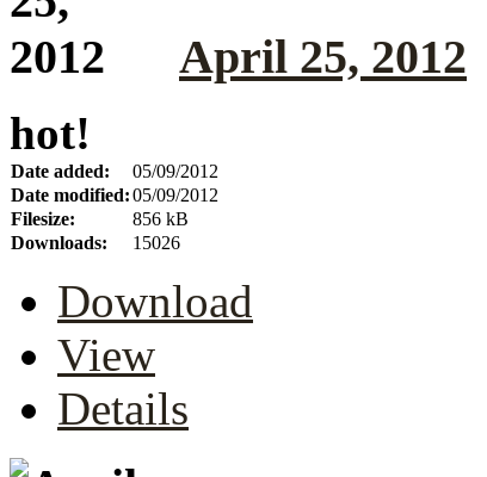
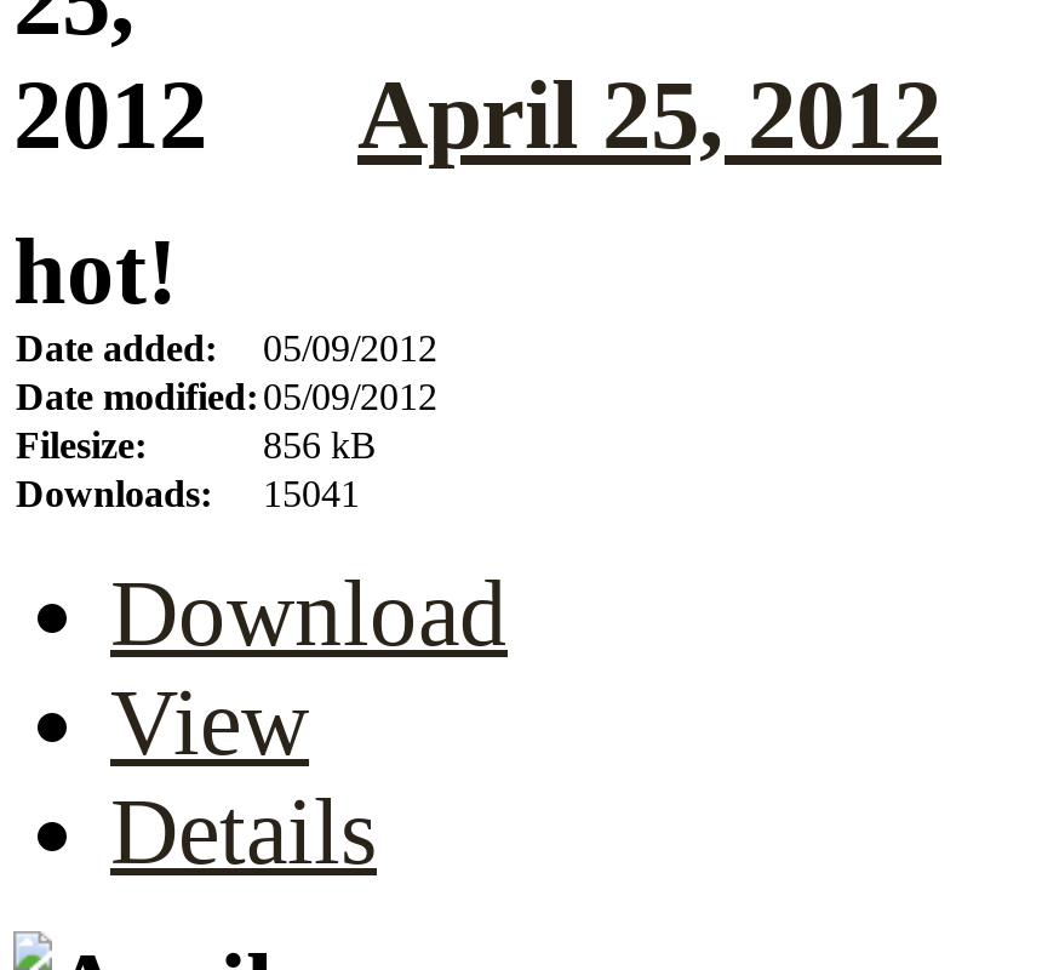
- Downloads: 15026
+ Downloads: 15041
